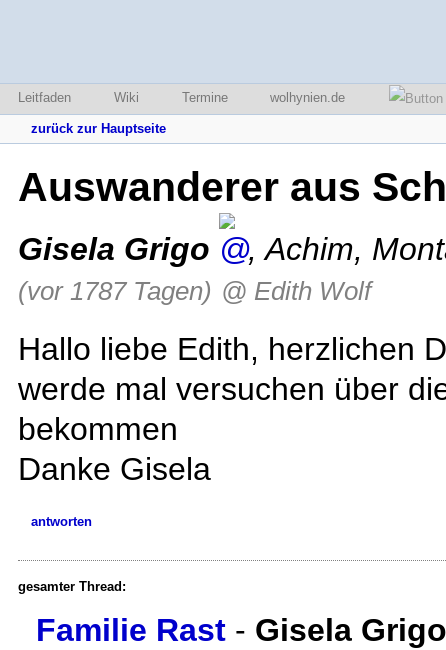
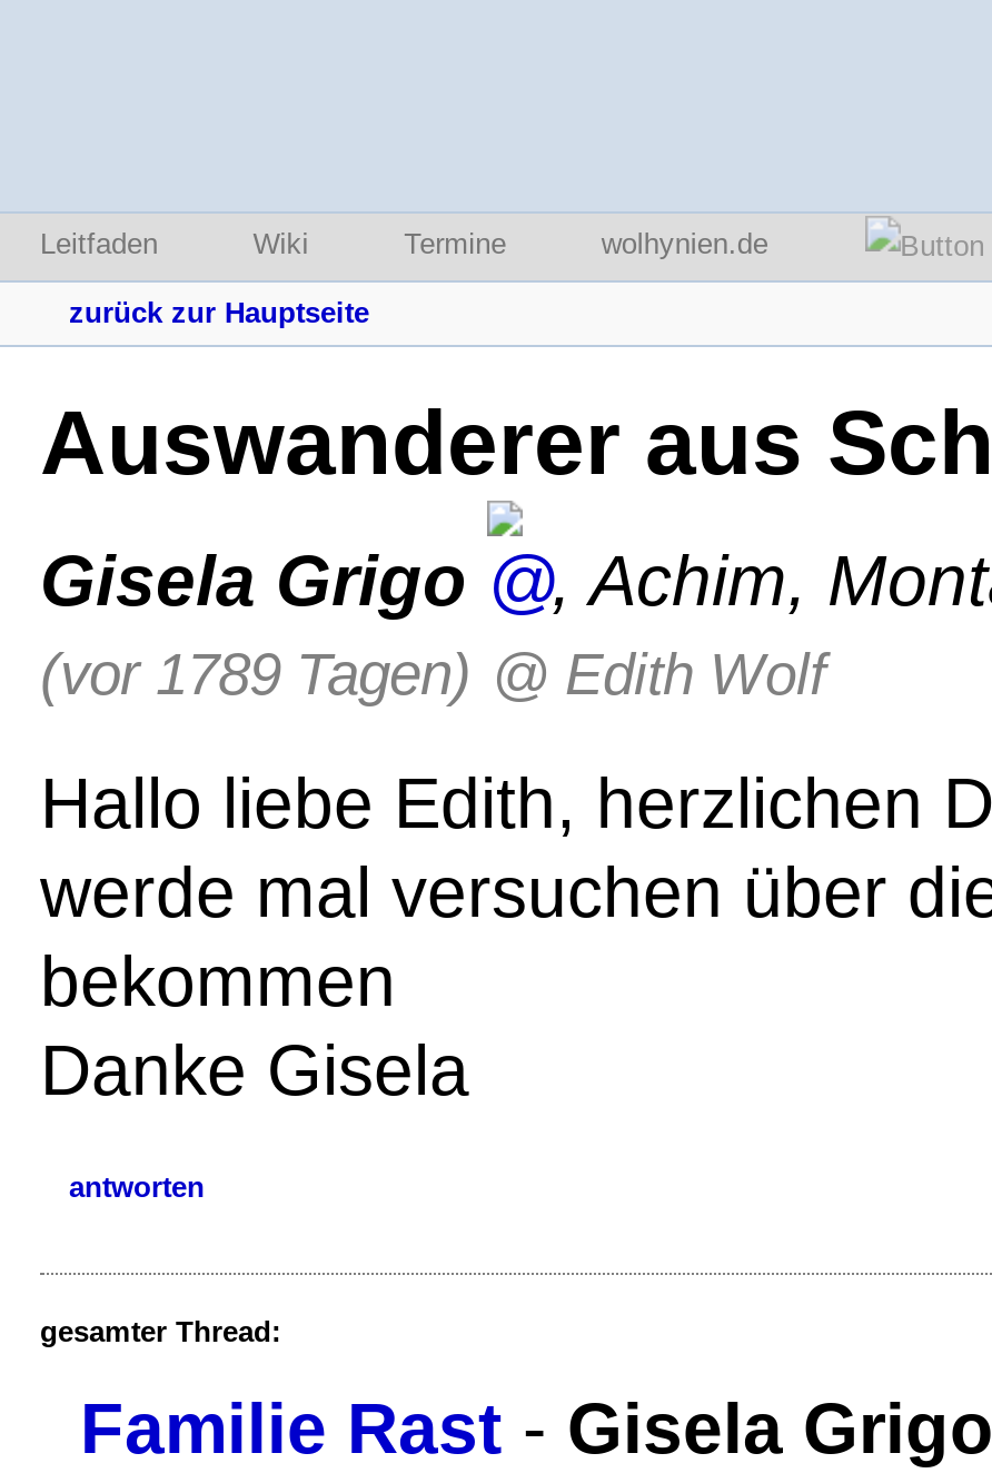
- (vor 1787 Tagen) @ Edith Wolf
+ (vor 1789 Tagen) @ Edith Wolf
